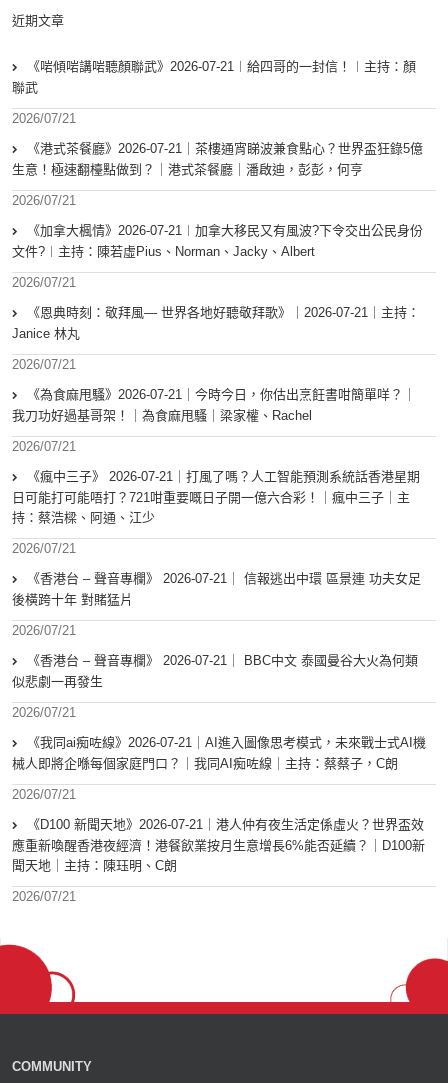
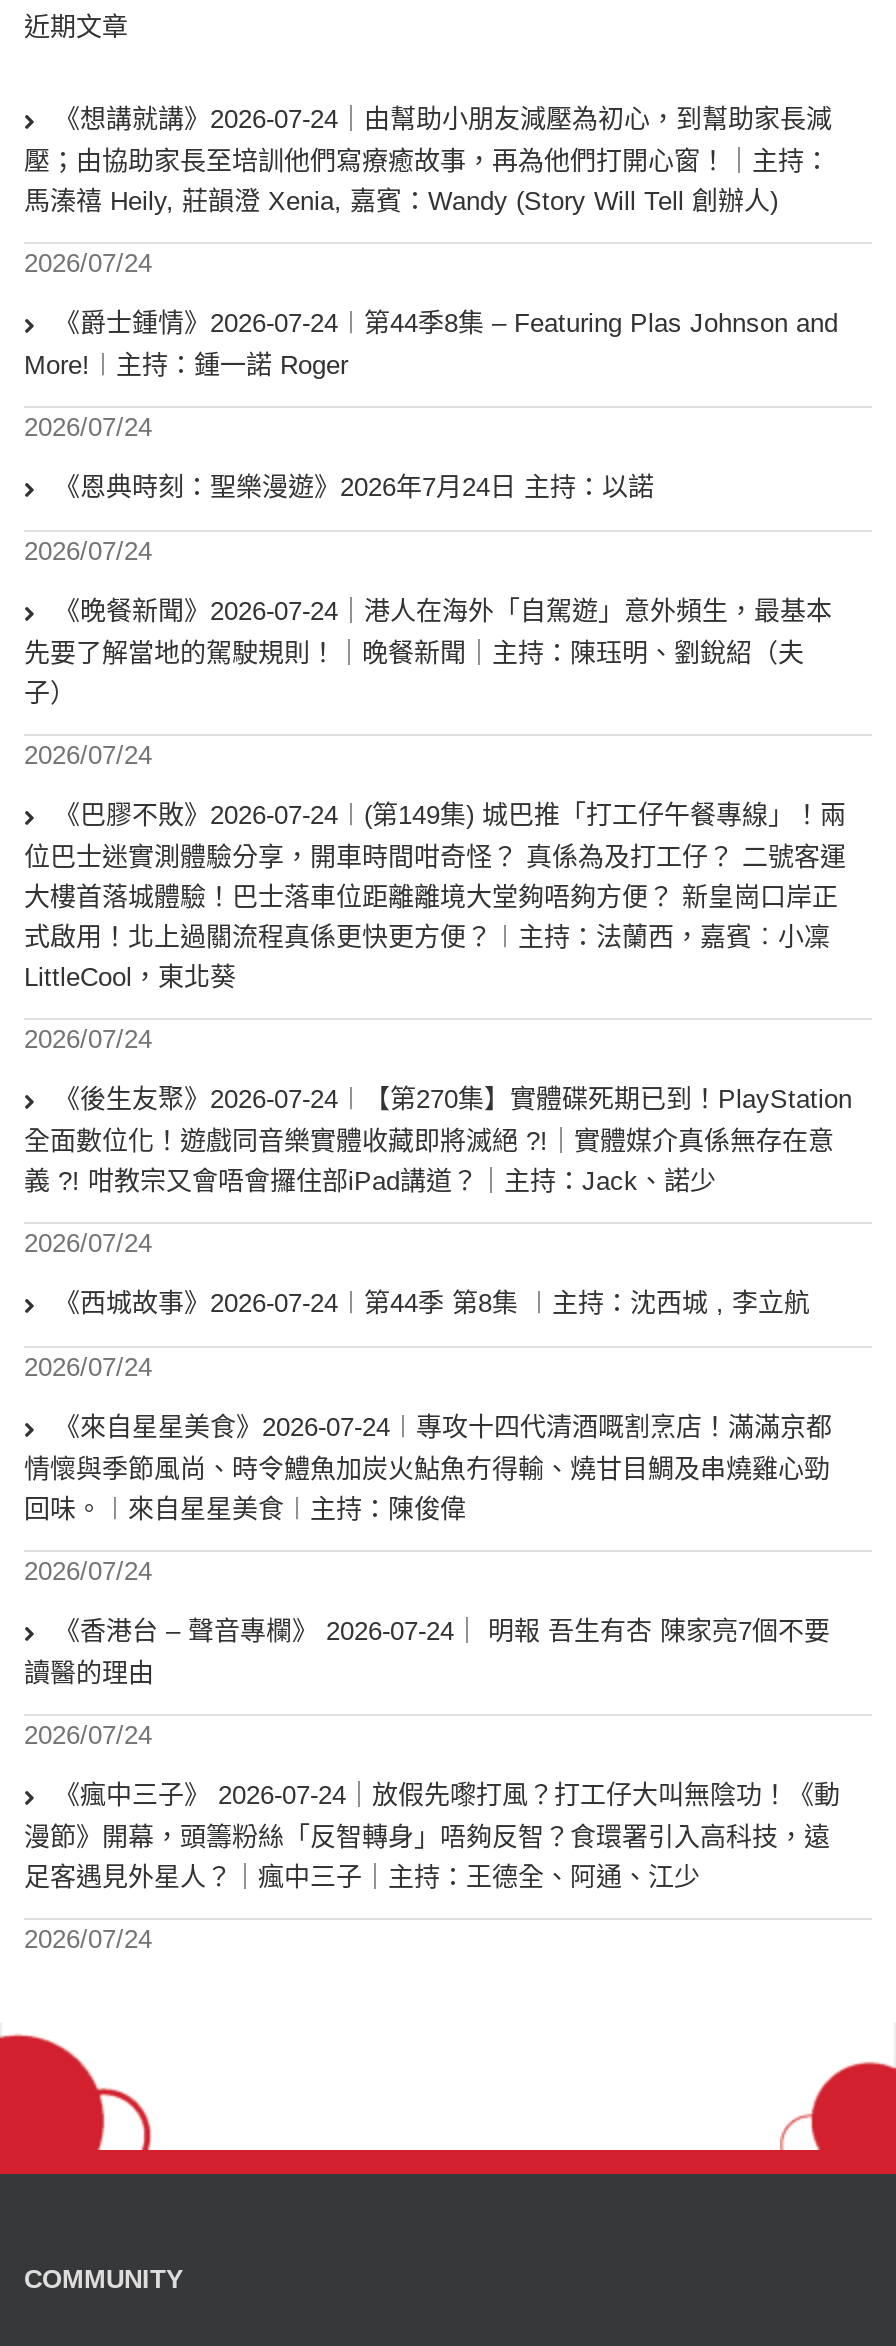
- 《啱傾啱講啱聽顏聯武》2026-07-21︱給四哥的一封信！︱主持：顏
- 聯武
+ 《想講就講》2026-07-24｜由幫助小朋友減壓為初心，到幫助家長減
+ 壓；由協助家長至培訓他們寫療癒故事，再為他們打開心窗！｜主持：
+ 馬溱禧 Heily, 莊韻澄 Xenia, 嘉賓：Wandy (Story Will Tell 創辦人)

- 2026/07/21
+ 2026/07/24

- 《港式茶餐廳》2026-07-21｜茶樓通宵睇波兼食點心？世界盃狂錄5億
- 生意！極速翻檯點做到？｜港式茶餐廳｜潘啟迪，彭彭，何亨
+ 《爵士鍾情》2026-07-24︱第44季8集 – Featuring Plas Johnson and
+ More!︱主持：鍾一諾 Roger

- 2026/07/21
+ 2026/07/24

- 《加拿大楓情》2026-07-21︱加拿大移民又有風波?下令交出公民身份
- 文件?︱主持：陳若虛Pius、Norman、Jacky、Albert
+ 《恩典時刻：聖樂漫遊》2026年7月24日 主持：以諾

- 2026/07/21
+ 2026/07/24

- 《恩典時刻：敬拜風— 世界各地好聽敬拜歌》｜2026-07-21｜主持：
- Janice 林丸
+ 《晚餐新聞》2026-07-24｜港人在海外「自駕遊」意外頻生，最基本
+ 先要了解當地的駕駛規則！｜晚餐新聞｜主持：陳珏明、劉銳紹（夫
+ 子）

- 2026/07/21
+ 2026/07/24

- 《為食麻甩騷》2026-07-21｜今時今日，你估出烹飪書咁簡單咩？｜
- 我刀功好過基哥架！｜為食麻甩騷｜梁家權、Rachel
+ 《巴膠不敗》2026-07-24︱(第149集) 城巴推「打工仔午餐專線」！兩
+ 位巴士迷實測體驗分享，開車時間咁奇怪？ 真係為及打工仔？ 二號客運
+ 大樓首落城體驗！巴士落車位距離離境大堂夠唔夠方便？ 新皇崗口岸正
+ 式啟用！北上過關流程真係更快更方便？︱主持：法蘭西，嘉賓︰小凜
+ LittleCool，東北葵

- 2026/07/21
+ 2026/07/24

- 《瘋中三子》 2026-07-21｜打風了嗎？人工智能預測系統話香港星期
- 日可能打可能唔打？721咁重要嘅日子開一億六合彩！｜瘋中三子｜主
- 持：蔡浩樑、阿通、江少
+ 《後生友聚》2026-07-24︱【第270集】實體碟死期已到！PlayStation
+ 全面數位化！遊戲同音樂實體收藏即將滅絕 ?!｜實體媒介真係無存在意
+ 義 ?! 咁教宗又會唔會攞住部iPad講道？｜主持：Jack、諾少

- 2026/07/21
+ 2026/07/24

- 《香港台 – 聲音專欄》 2026-07-21｜ 信報逃出中環 區景連 功夫女足
- 後橫跨十年 對賭猛片
+ 《西城故事》2026-07-24︱第44季 第8集 ︱主持：沈西城 , 李立航

- 2026/07/21
+ 2026/07/24

- 《香港台 – 聲音專欄》 2026-07-21｜ BBC中文 泰國曼谷大火為何類
- 似悲劇一再發生
+ 《來自星星美食》2026-07-24︱專攻十四代清酒嘅割烹店！滿滿京都
+ 情懷與季節風尚、時令鱧魚加炭火鮎魚冇得輸、燒甘目鯛及串燒雞心勁
+ 回味。︱來自星星美食︱主持：陳俊偉

- 2026/07/21
+ 2026/07/24

- 《我同ai痴咗線》2026-07-21｜AI進入圖像思考模式，未來戰士式AI機
- 械人即將企喺每個家庭門口？｜我同AI痴咗線｜主持：蔡蔡子，C朗
+ 《香港台 – 聲音專欄》 2026-07-24｜ 明報 吾生有杏 陳家亮7個不要
+ 讀醫的理由

- 2026/07/21
+ 2026/07/24

- 《D100 新聞天地》2026-07-21｜港人仲有夜生活定係虛火？世界盃效
- 應重新喚醒香港夜經濟！港餐飲業按月生意增長6%能否延續？｜D100新
- 聞天地｜主持：陳珏明、C朗
+ 《瘋中三子》 2026-07-24｜放假先嚟打風？打工仔大叫無陰功！《動
+ 漫節》開幕，頭籌粉絲「反智轉身」唔夠反智？食環署引入高科技，遠
+ 足客遇見外星人？｜瘋中三子｜主持：王德全、阿通、江少

- 2026/07/21
+ 2026/07/24
